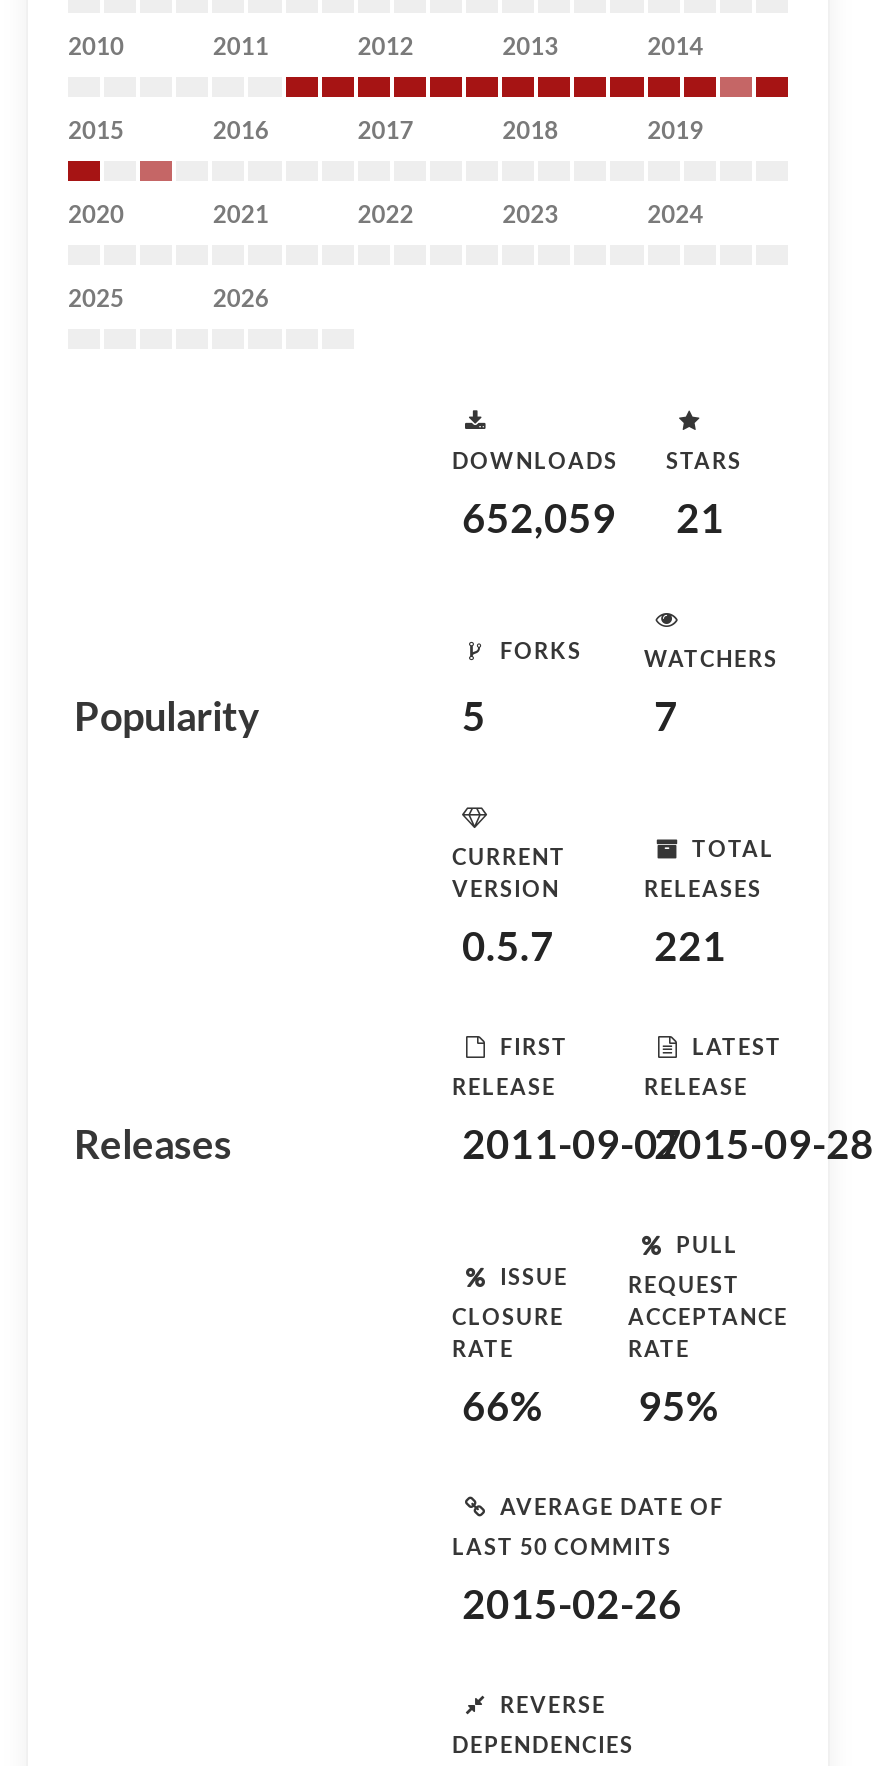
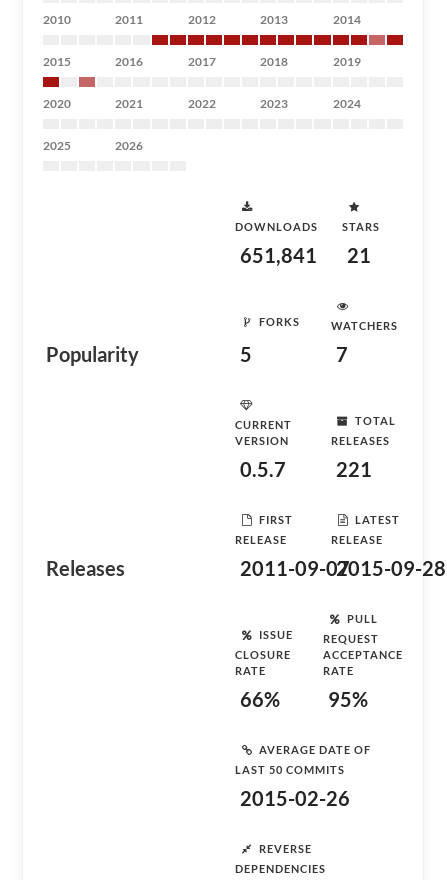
- 652,059 21
+ 651,841 21
